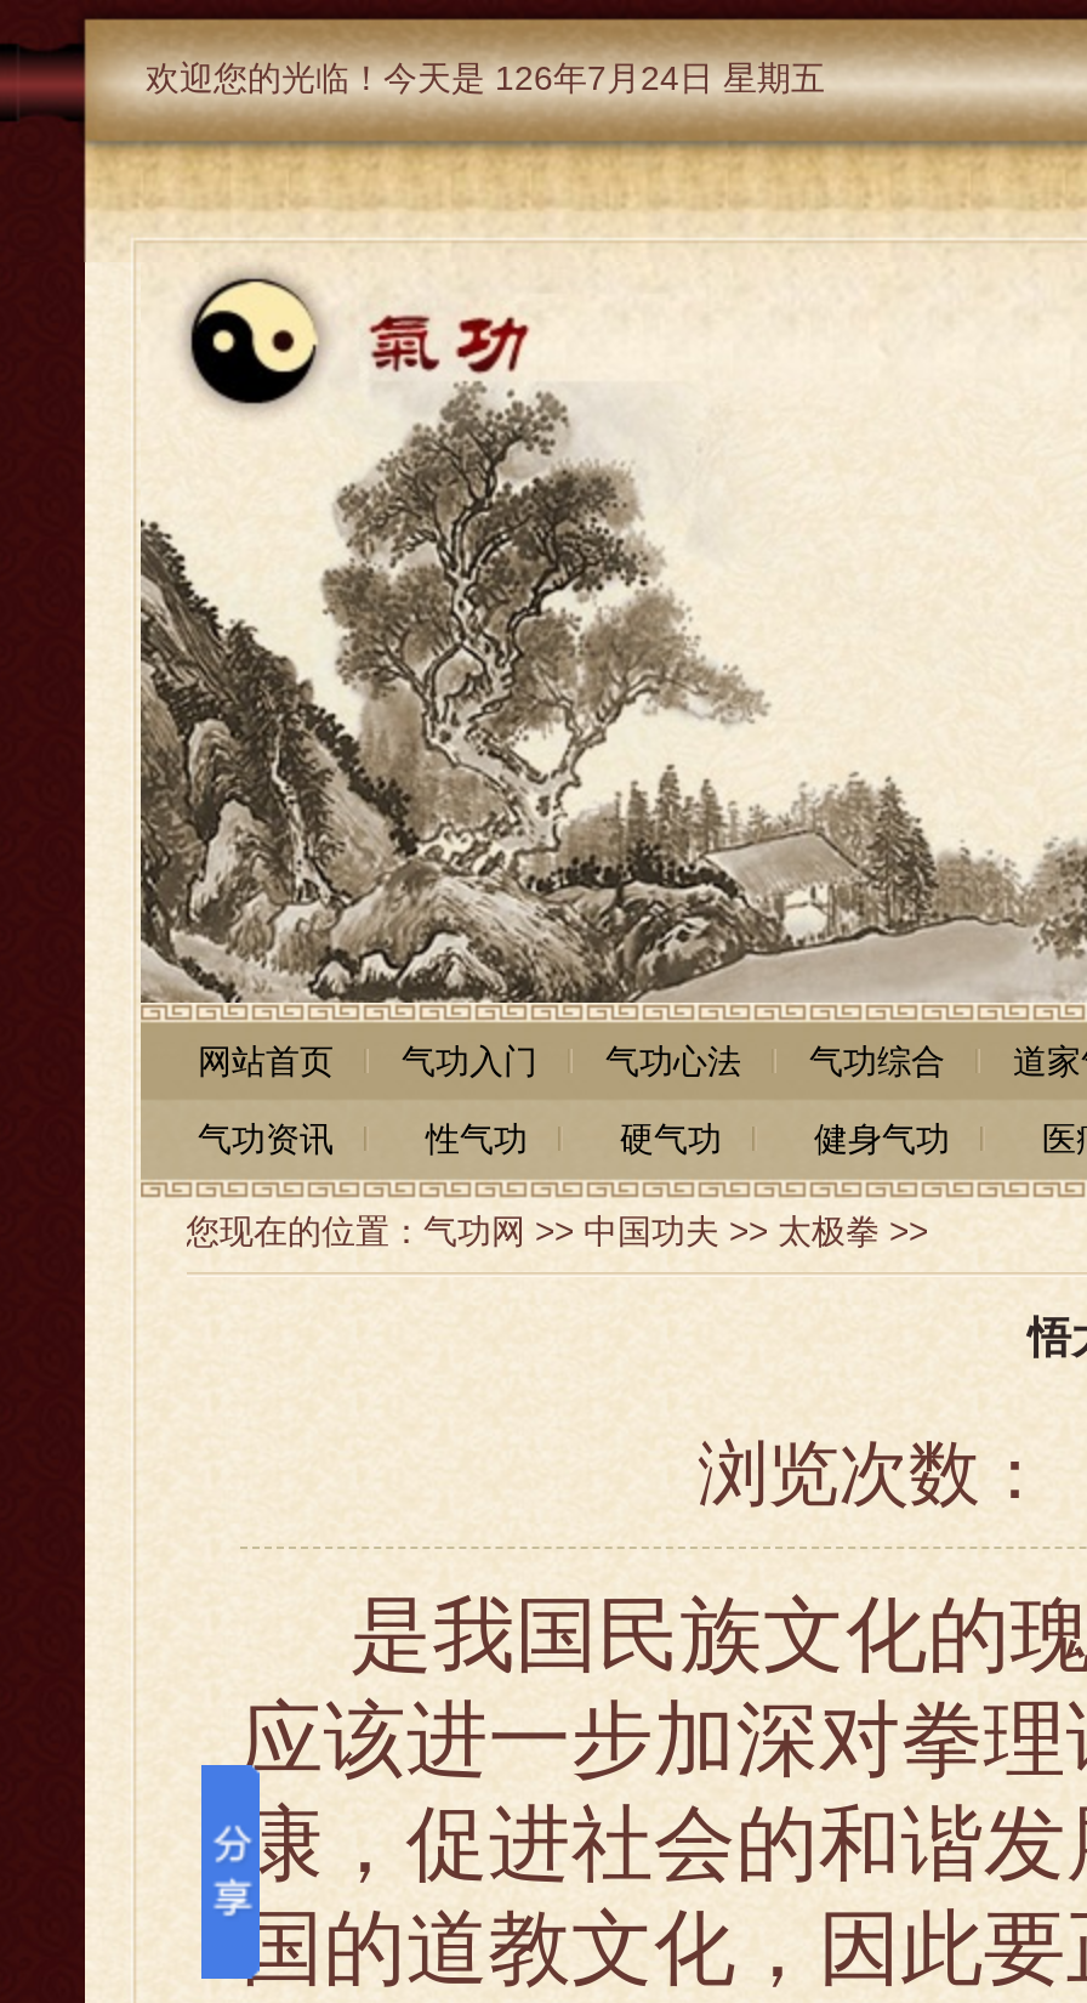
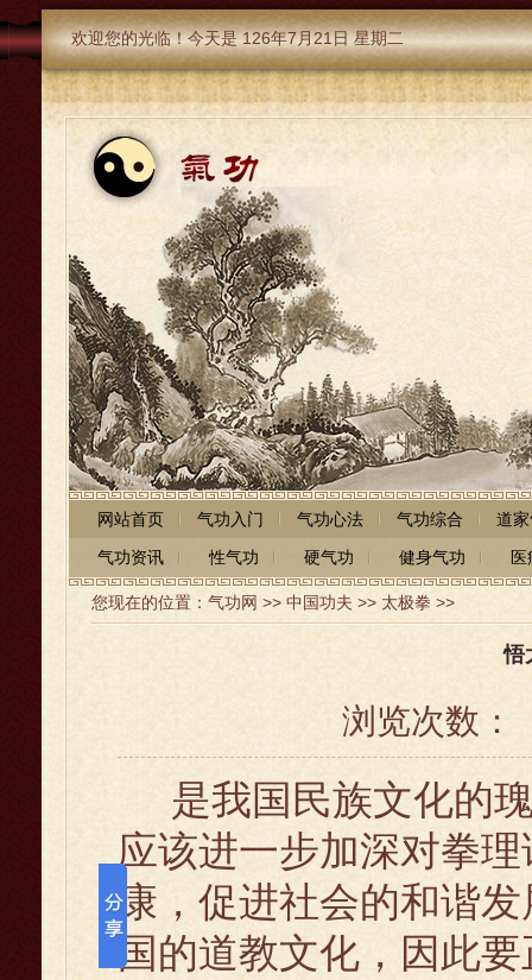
- 欢迎您的光临！今天是126年7月24日 星期五
+ 欢迎您的光临！今天是126年7月21日 星期二
